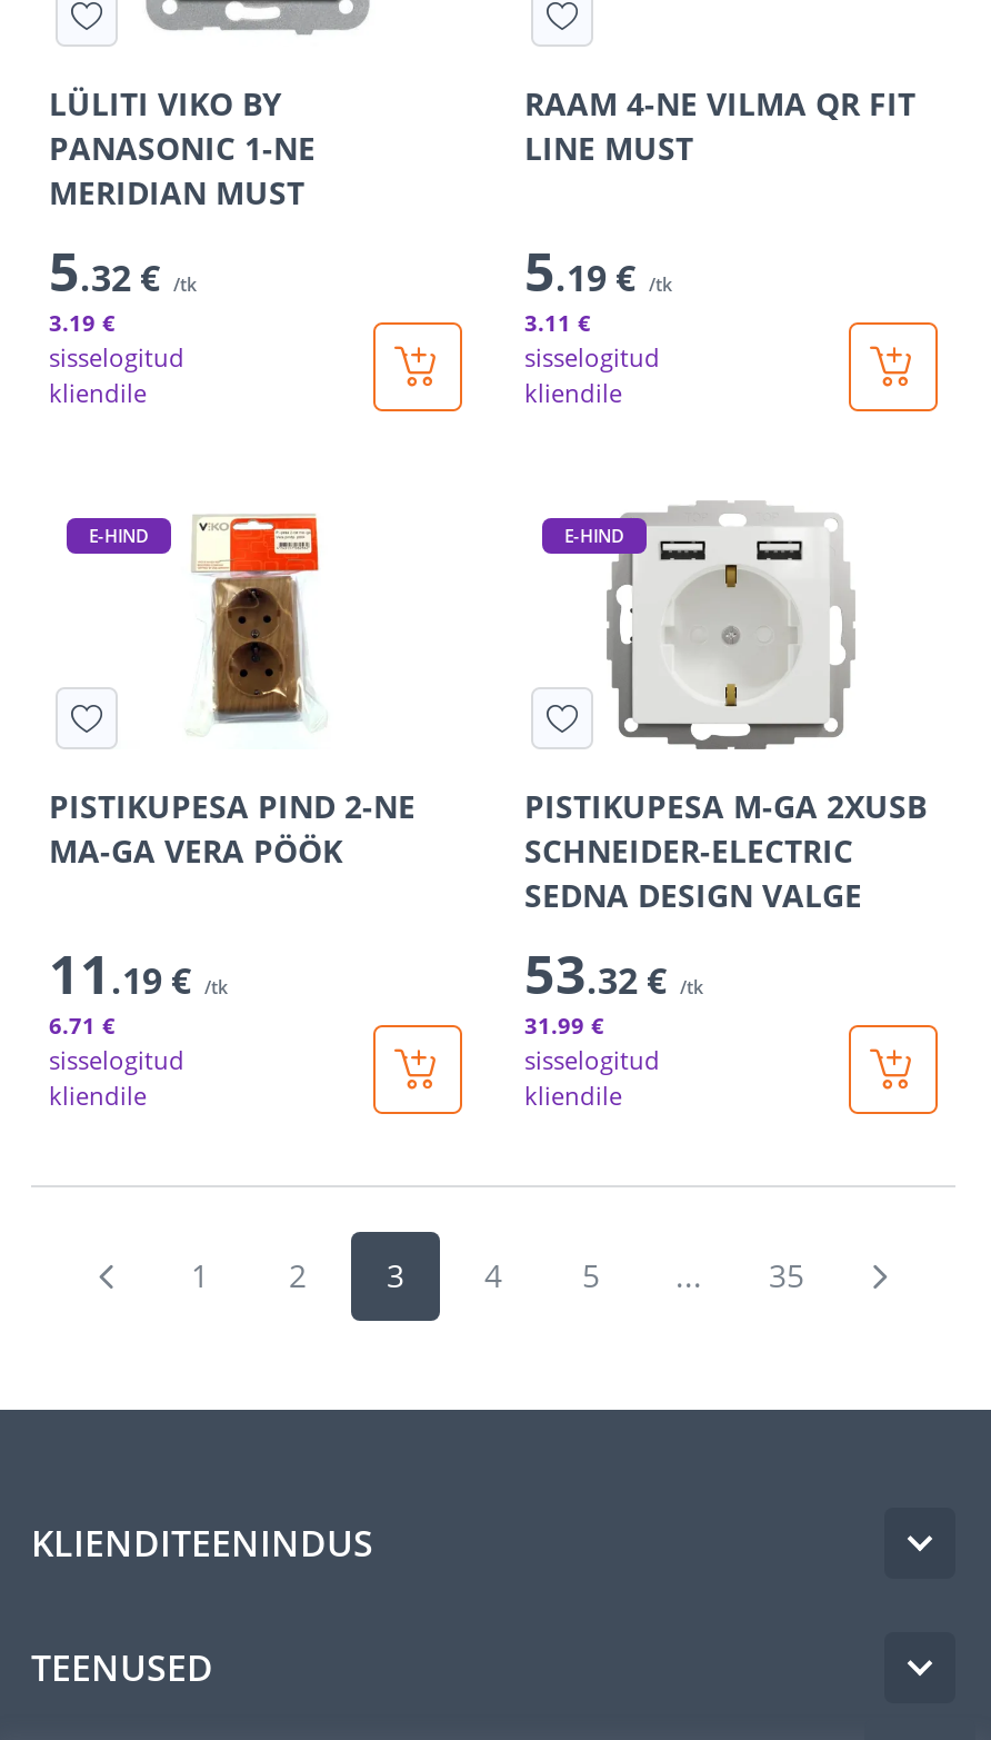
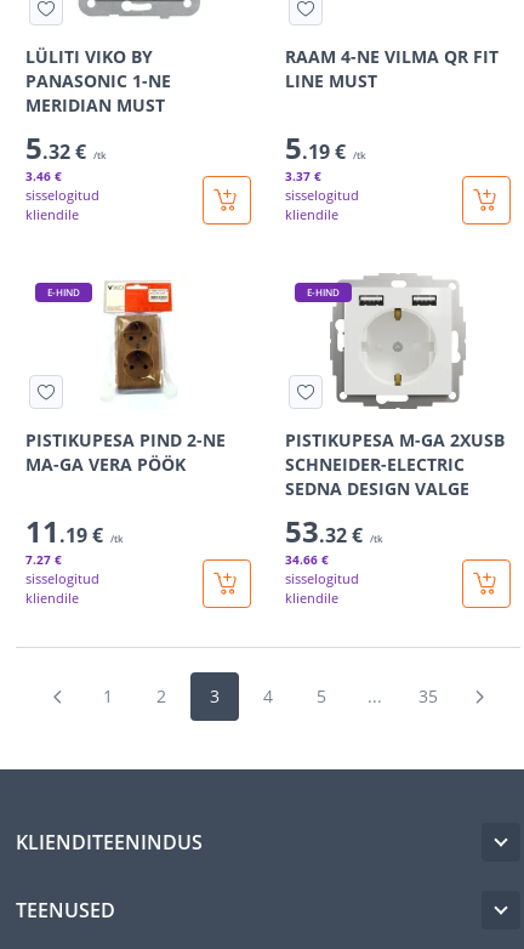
- 3.19 €
+ 3.46 €

- 3.11 €
+ 3.37 €

- 6.71 €
+ 7.27 €

- 31.99 €
+ 34.66 €
